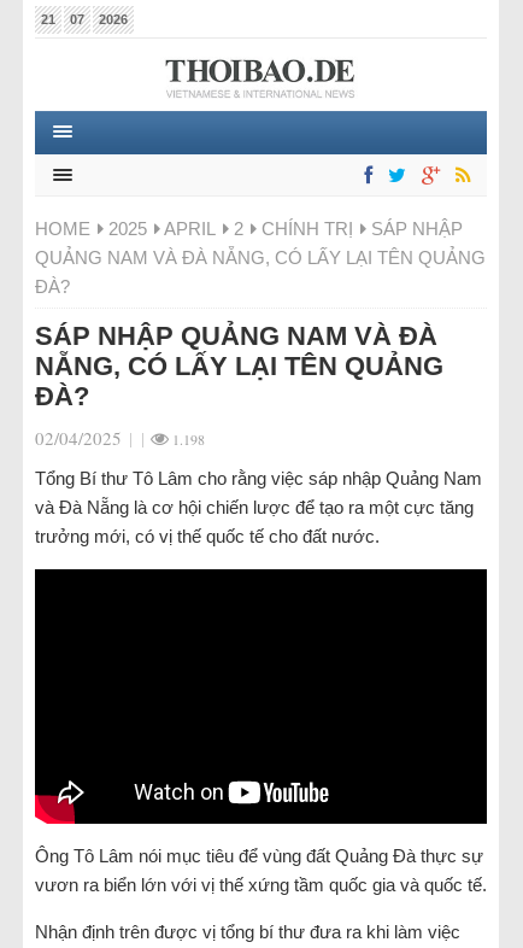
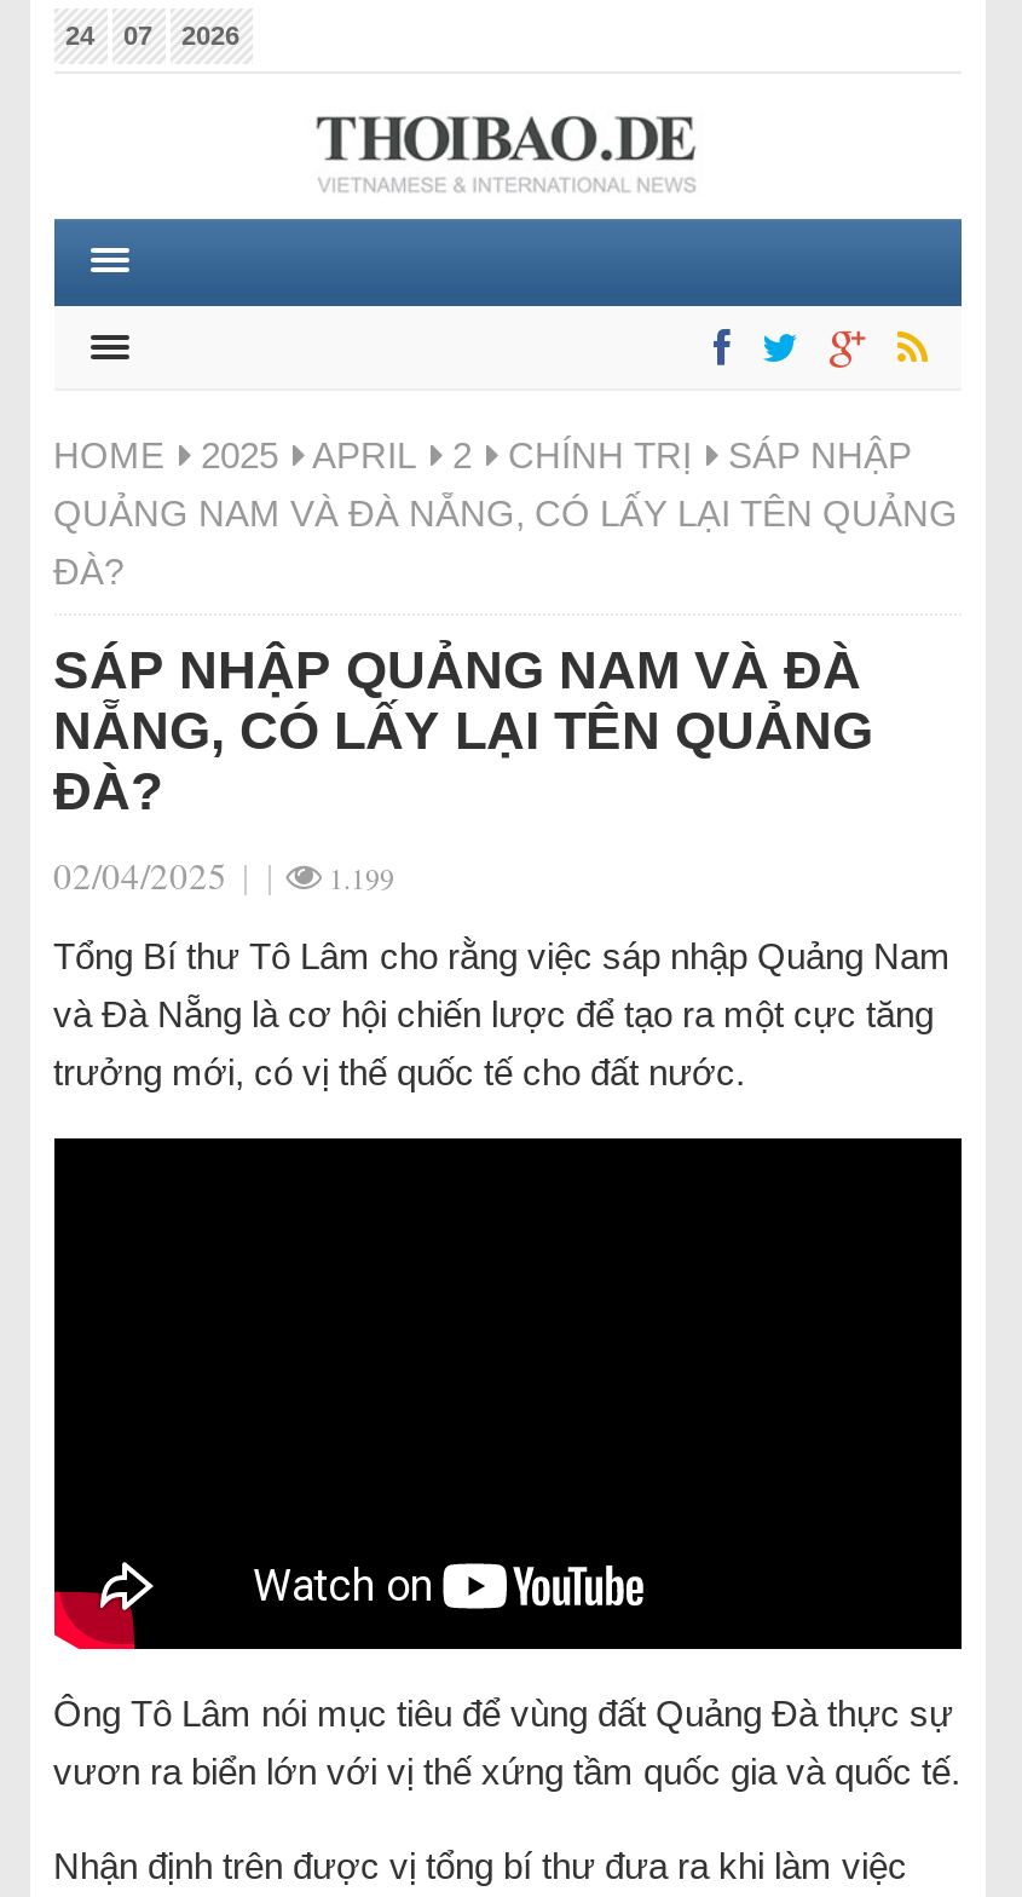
- 21 07 2026
+ 24 07 2026

- 1.198
+ 1.199
